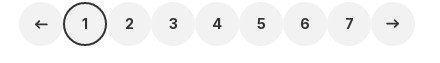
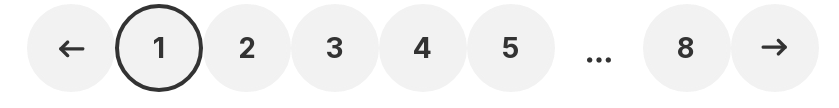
- 6
- 7
+ 8
